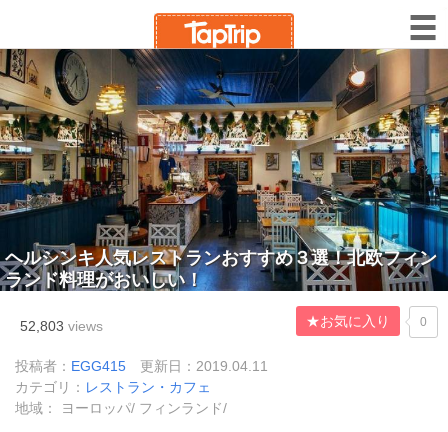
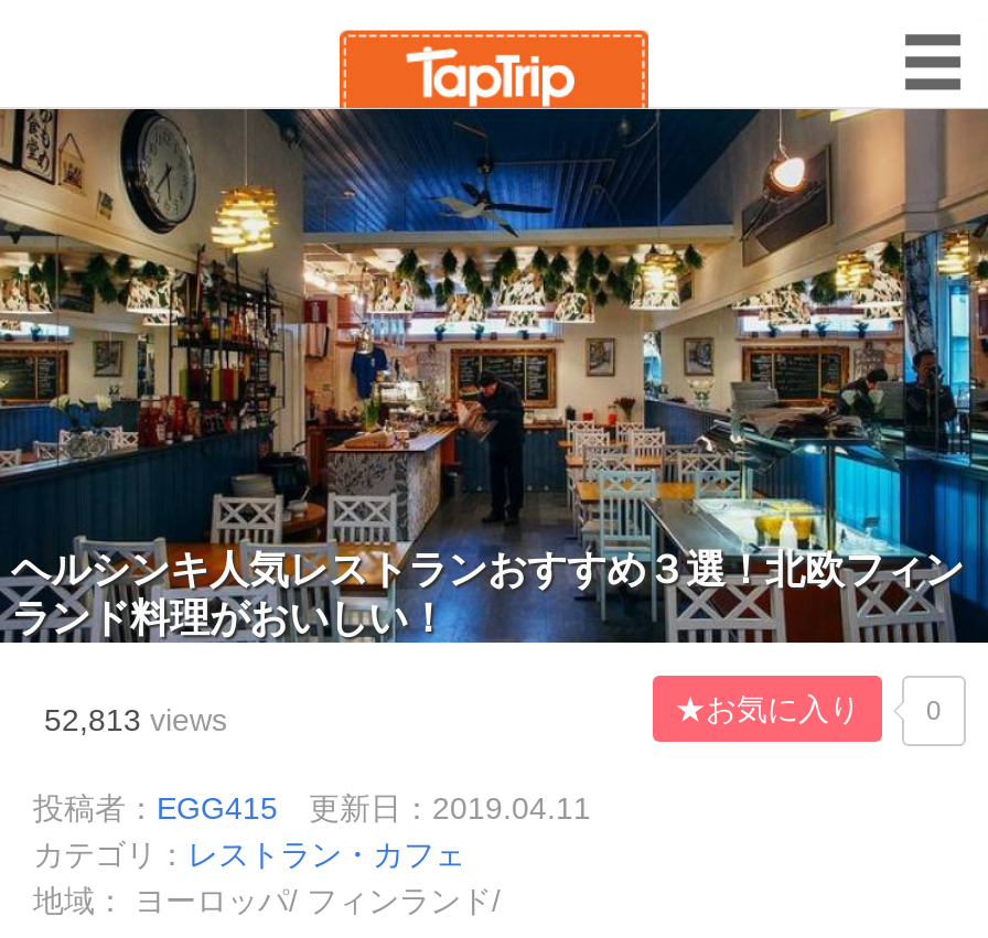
- 52,803 views
+ 52,813 views
